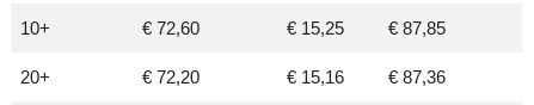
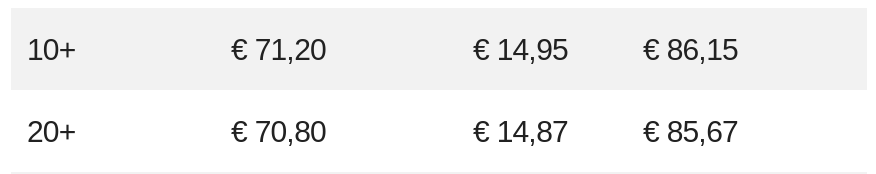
- € 72,60
+ € 71,20

- € 15,25
+ € 14,95

- € 87,85
+ € 86,15

- € 72,20
+ € 70,80

- € 15,16
+ € 14,87

- € 87,36
+ € 85,67
